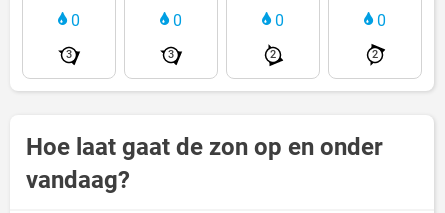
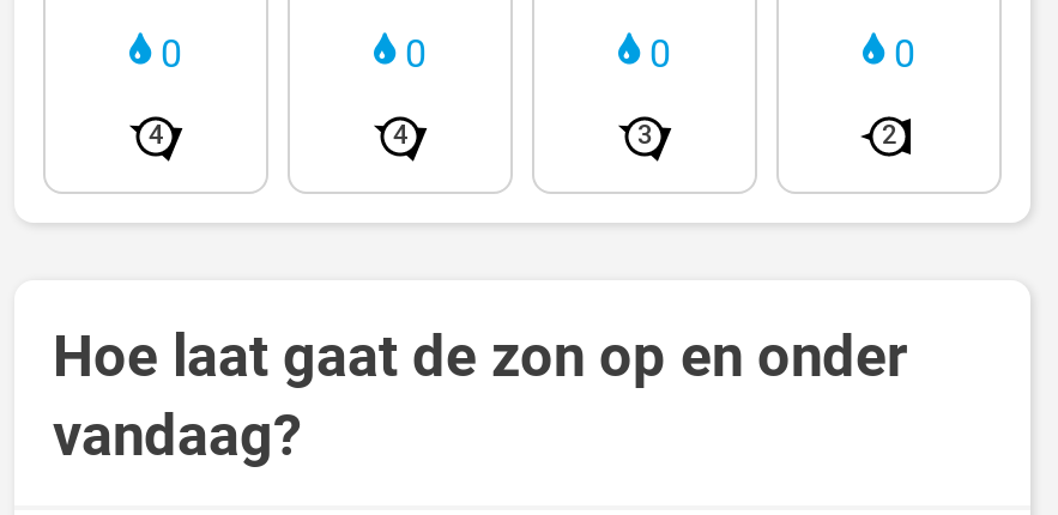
- 3
+ 4

- 3
+ 4

- 2
+ 3
